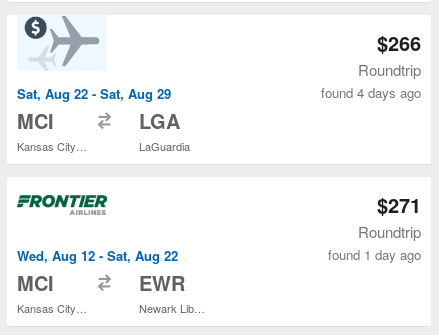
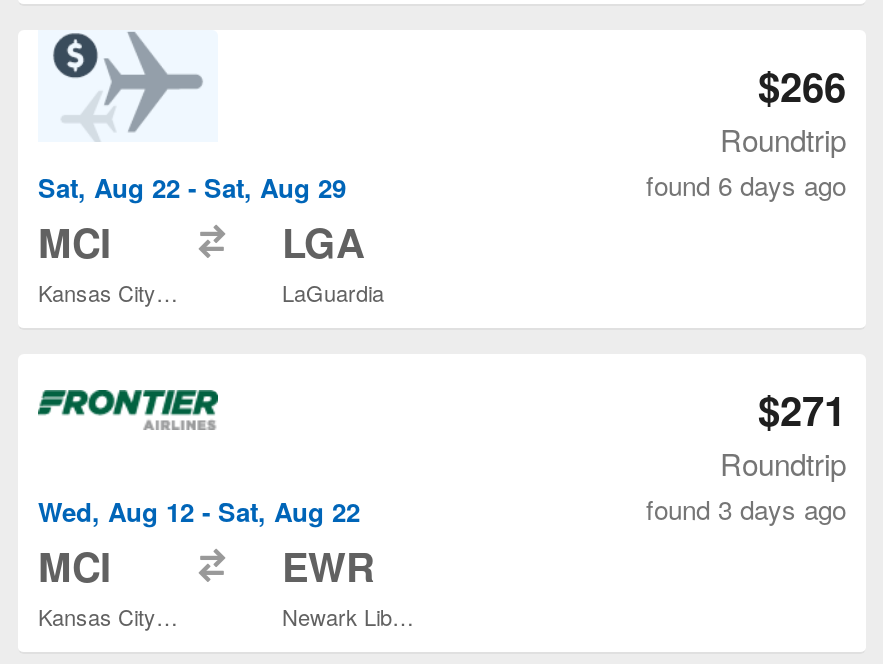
- found 4 days ago
+ found 6 days ago

- found 1 day ago
+ found 3 days ago
